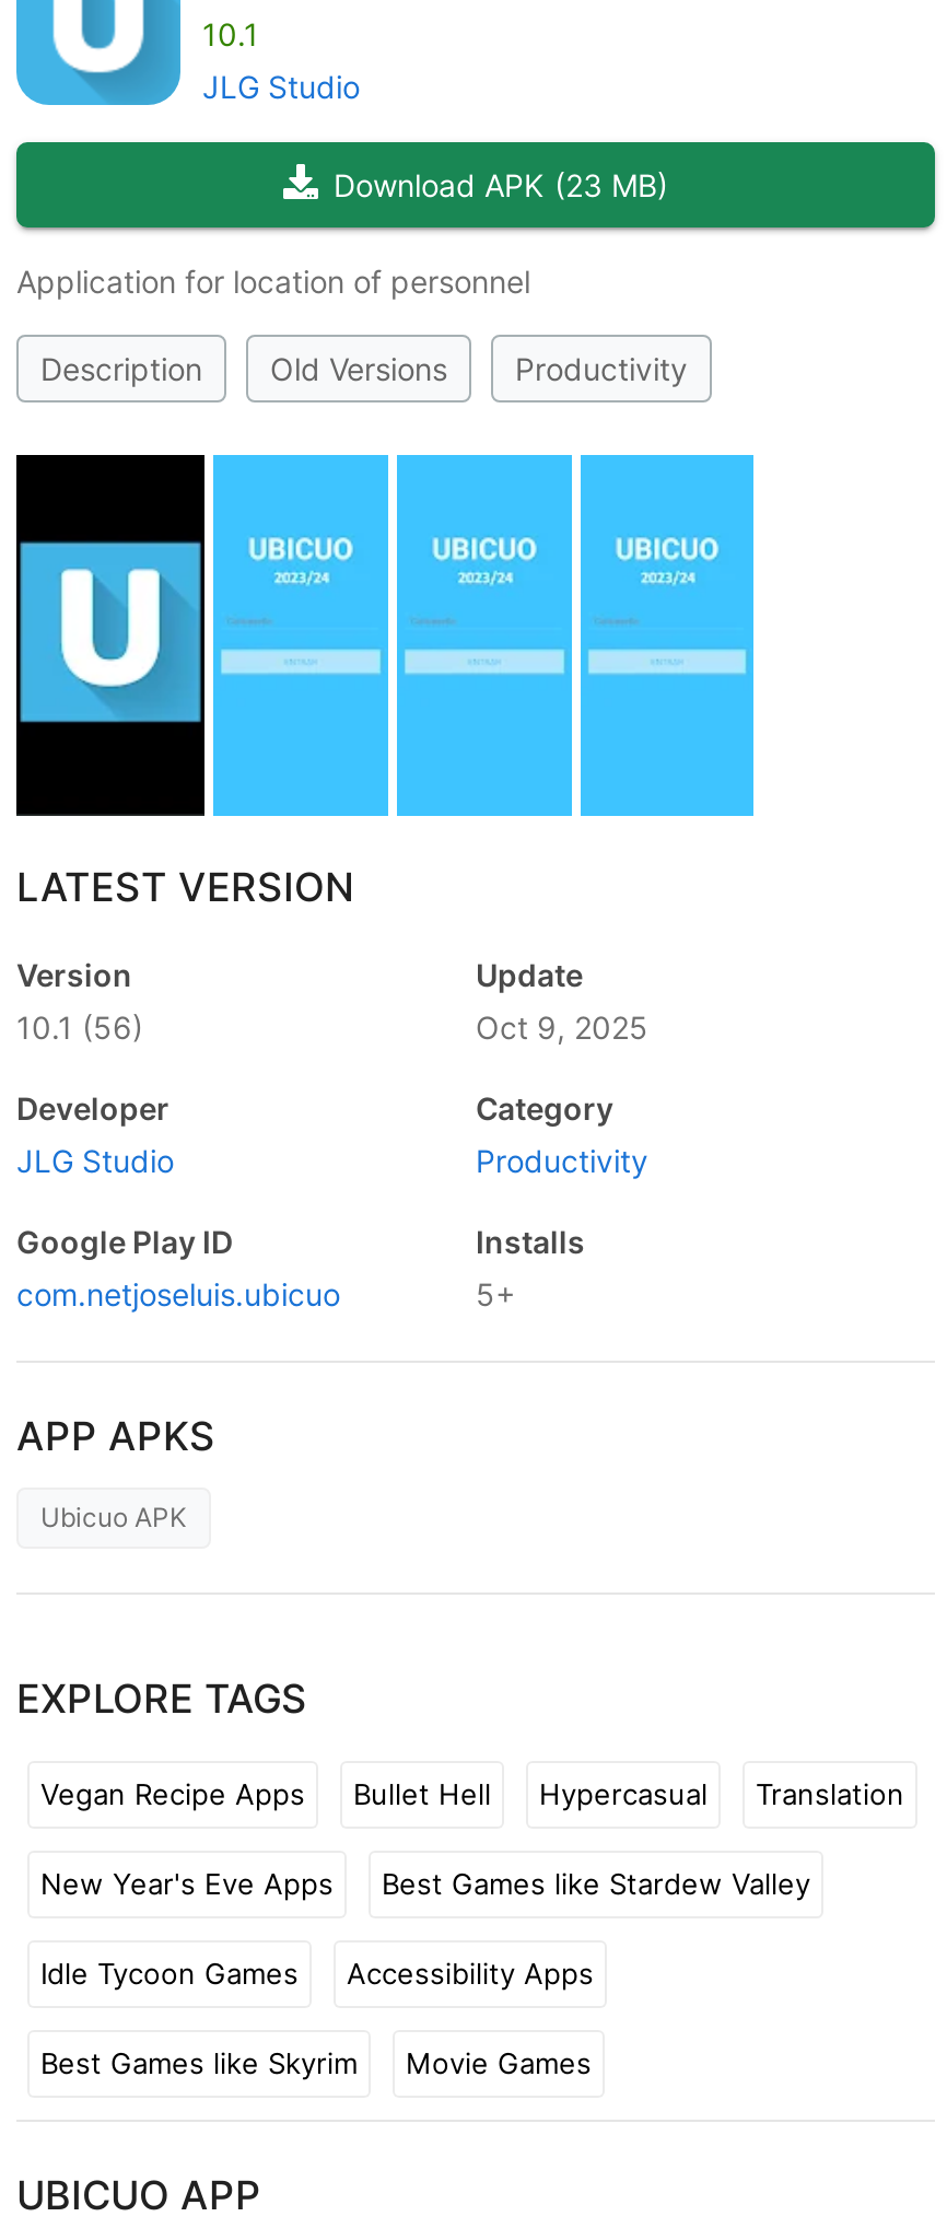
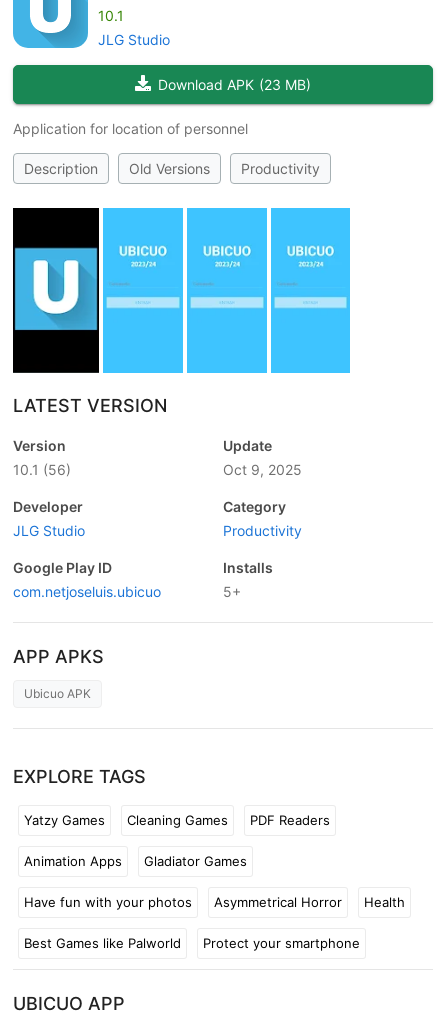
- Vegan Recipe Apps
- Bullet Hell
- Hypercasual
- Translation
+ Yatzy Games
+ Cleaning Games
+ PDF Readers

- New Year's Eve Apps
- Best Games like Stardew Valley
+ Animation Apps
+ Gladiator Games

- Idle Tycoon Games
- Accessibility Apps
+ Have fun with your photos
+ Asymmetrical Horror
+ Health

- Best Games like Skyrim
- Movie Games
+ Best Games like Palworld
+ Protect your smartphone
